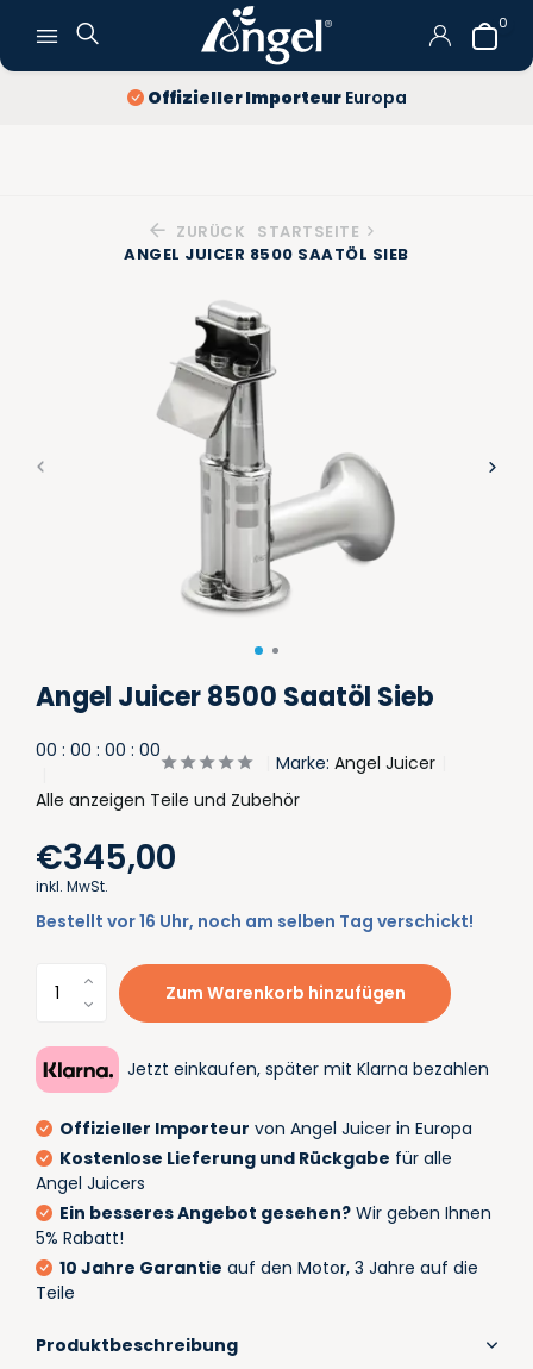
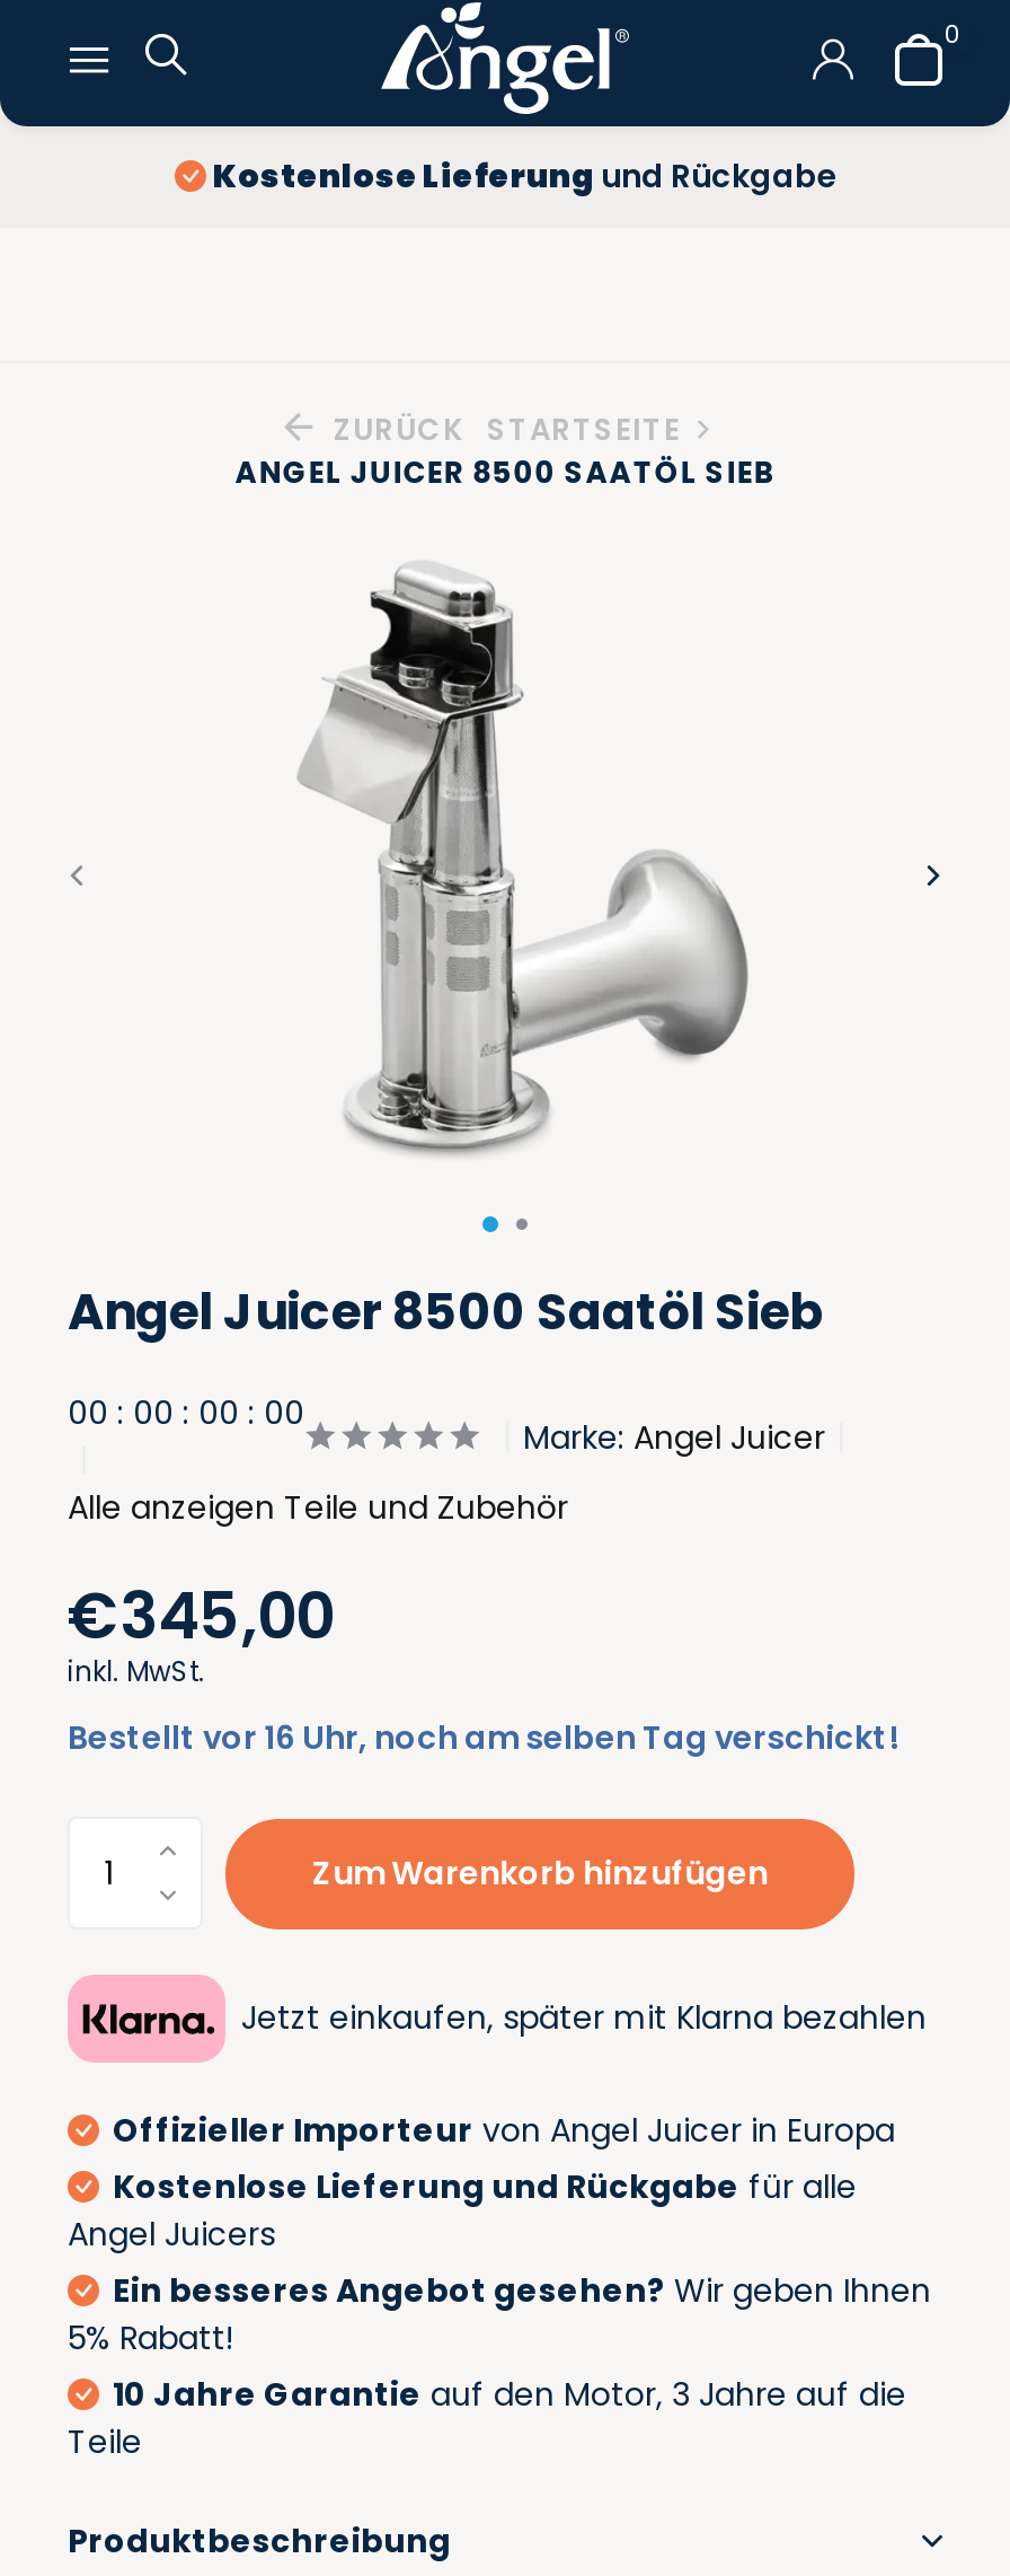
- Offizieller Importeur Europa
+ Kostenlose Lieferung und Rückgabe
